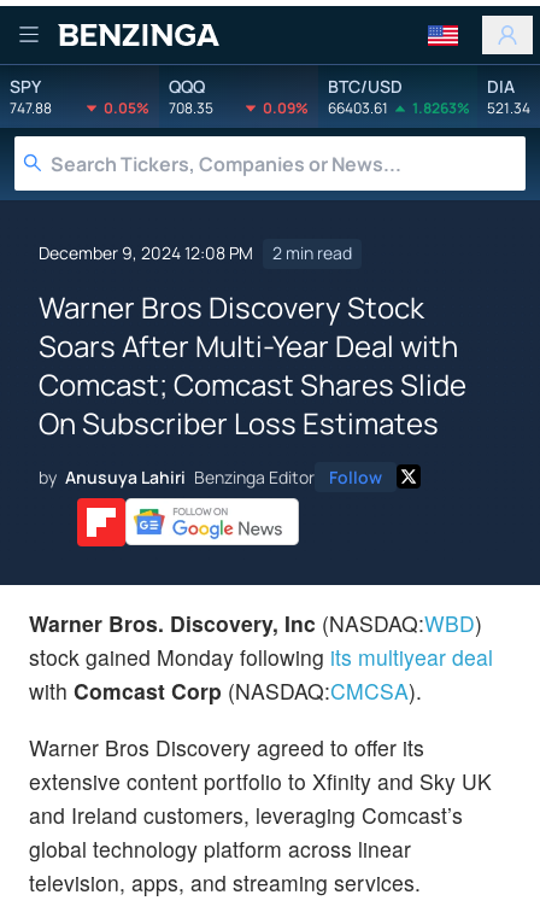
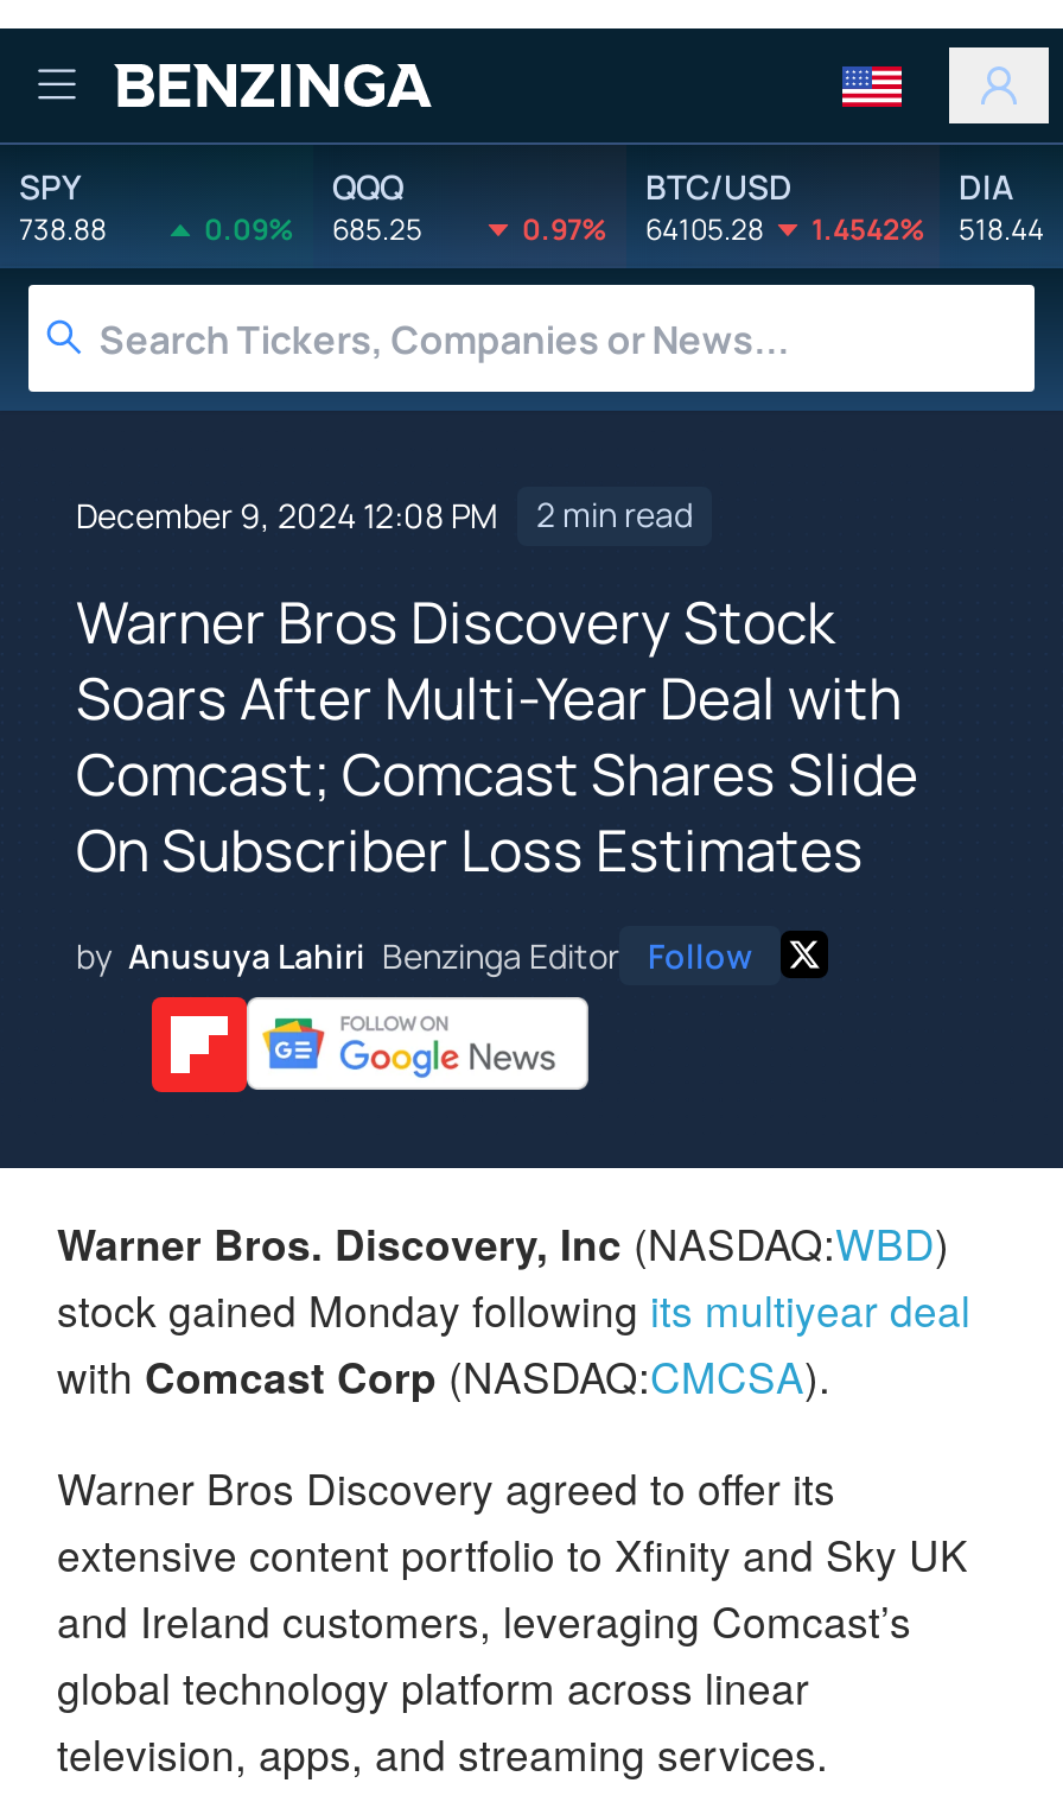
- 747.88
+ 738.88

- 0.05%
+ 0.09%

- 708.35
+ 685.25

- 0.09%
+ 0.97%

- 66403.61
+ 64105.28

- 1.8263%
+ 1.4542%

- 521.34
+ 518.44
